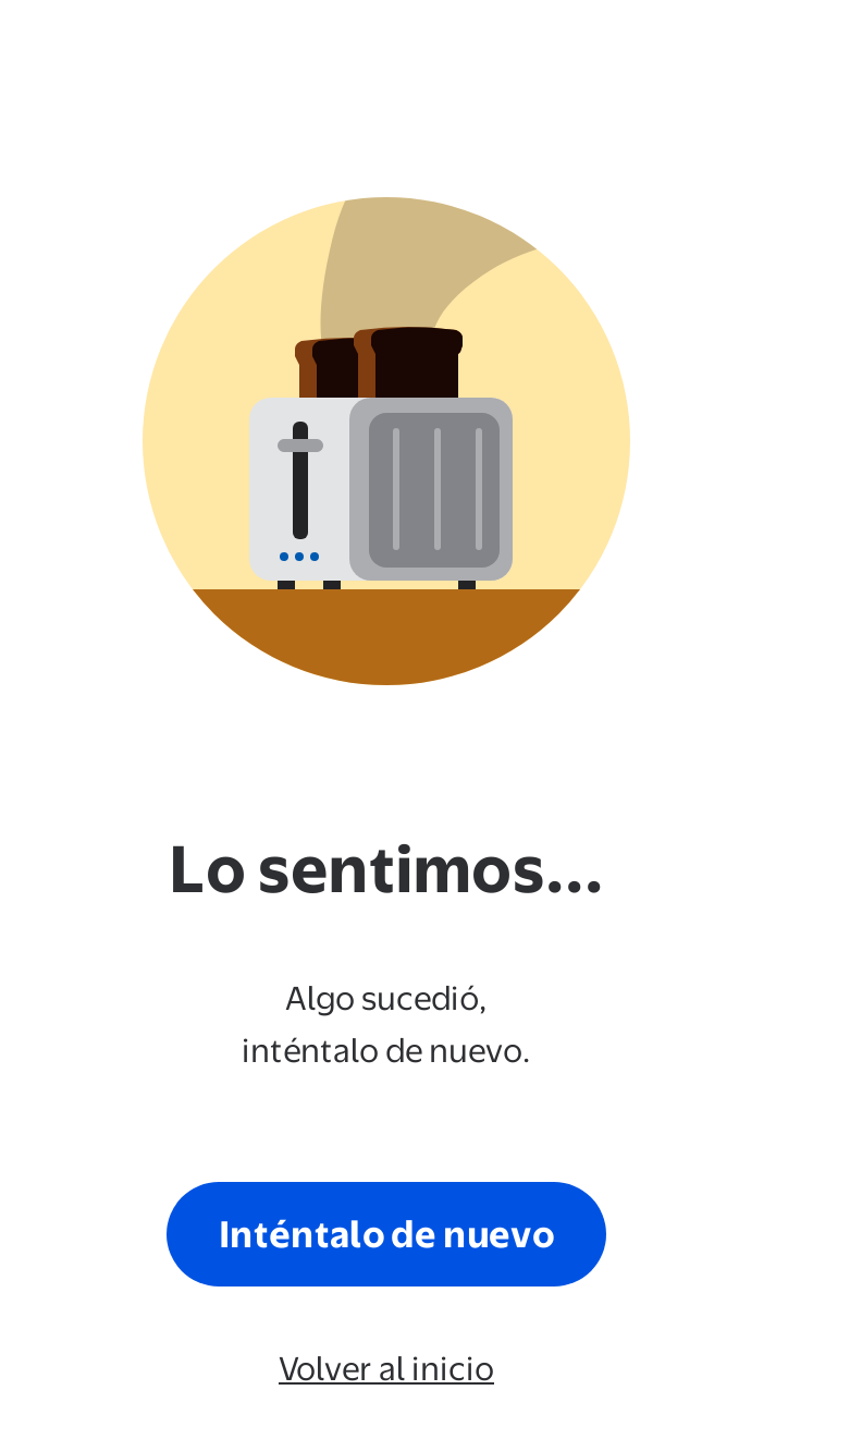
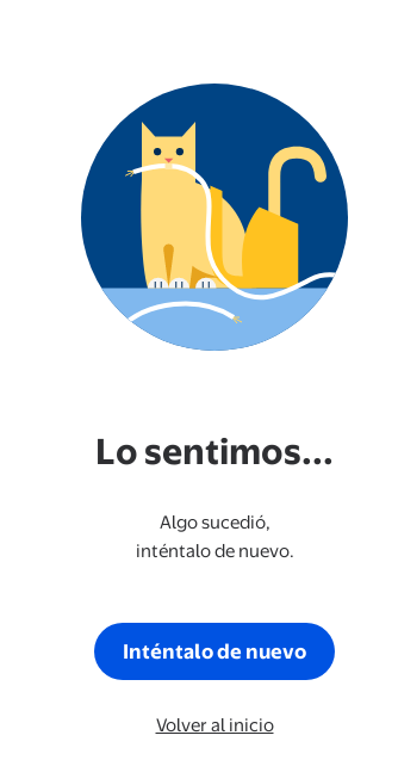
- [image]
+ [image]
